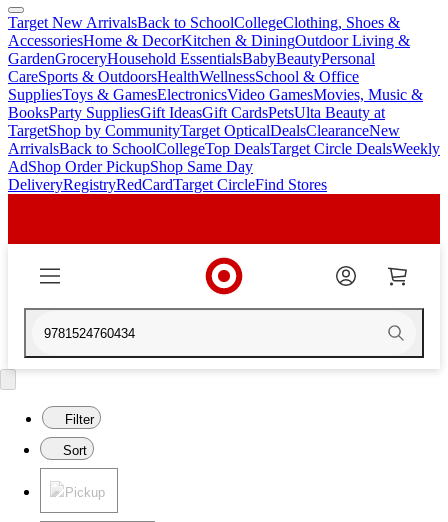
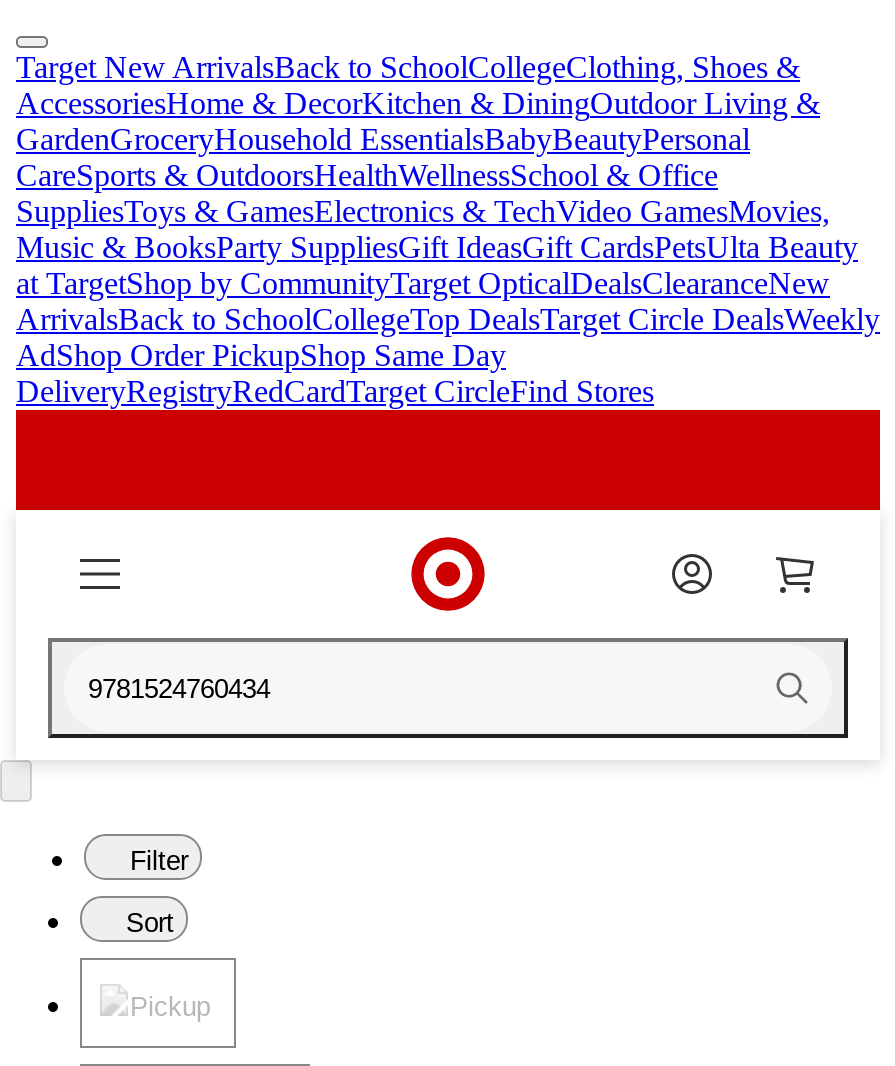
- SuppliesToys & GamesElectronicsVideo GamesMovies, Music &
- BooksParty SuppliesGift IdeasGift CardsPetsUlta Beauty at
- TargetShop by CommunityTarget OpticalDealsClearanceNew
+ SuppliesToys & GamesElectronics & TechVideo GamesMovies,
+ Music & BooksParty SuppliesGift IdeasGift CardsPetsUlta Beauty
+ at TargetShop by CommunityTarget OpticalDealsClearanceNew
